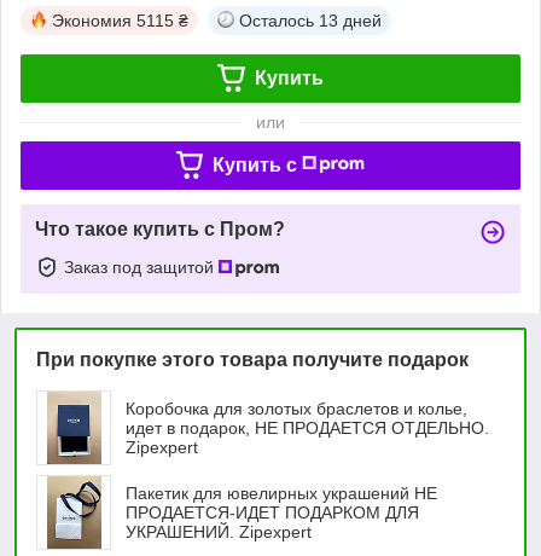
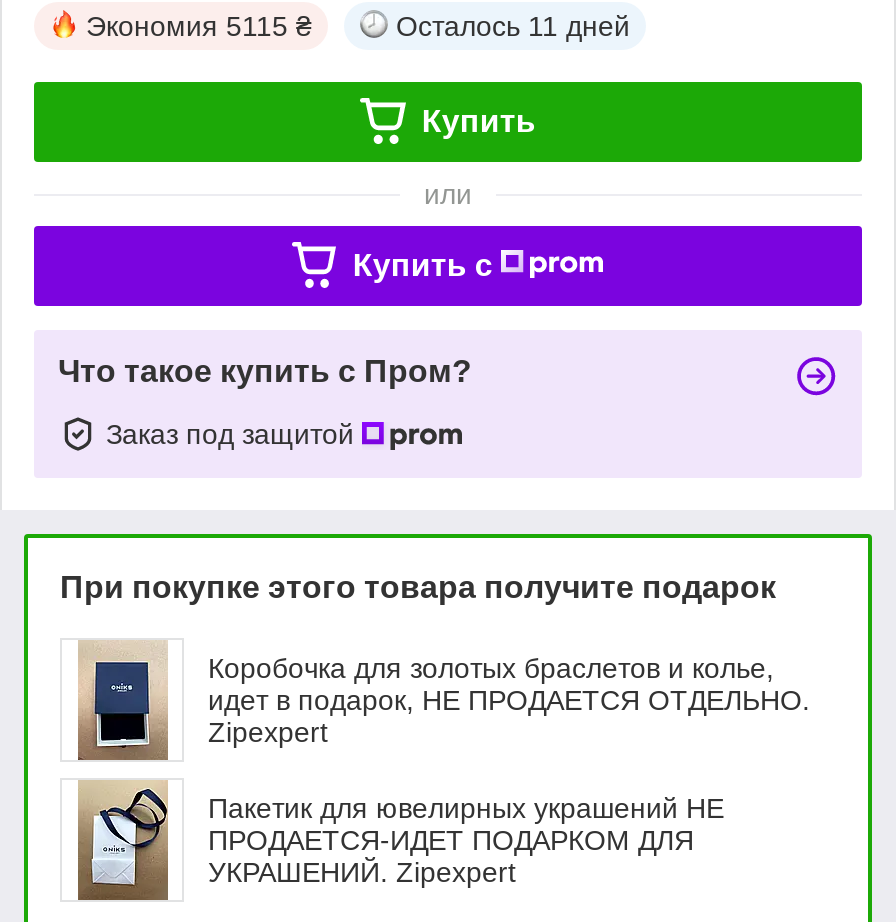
- Осталось 13 дней
+ Осталось 11 дней
